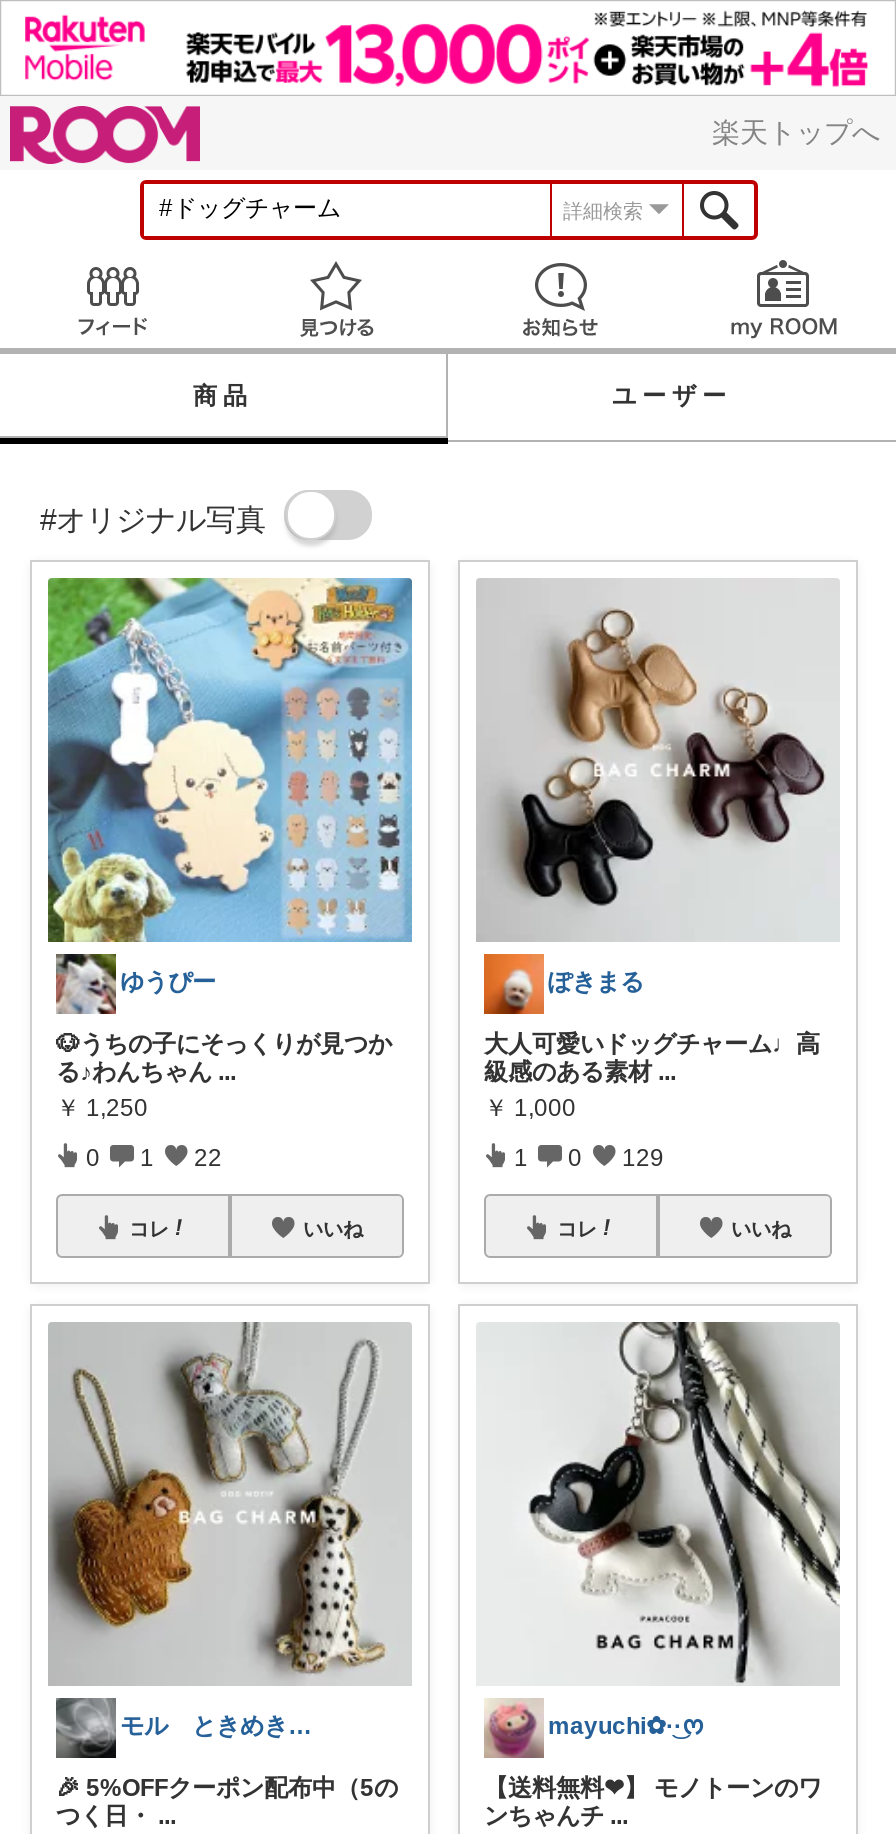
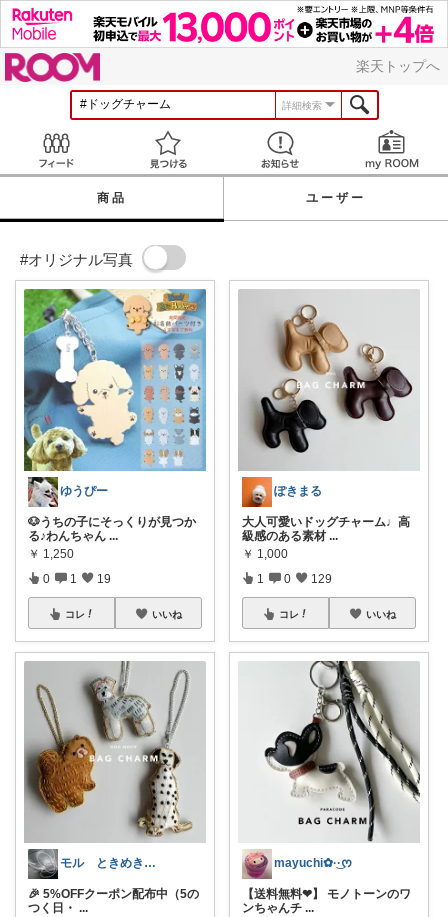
- 0 1 22
+ 0 1 19
